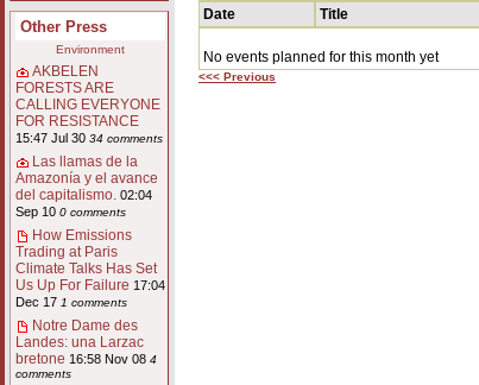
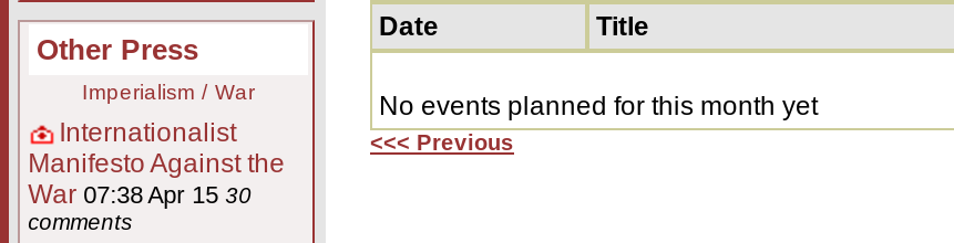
- Environment
- AKBELEN
- FORESTS ARE
- CALLING EVERYONE
- FOR RESISTANCE
- 15:47 Jul 30 34 comments
- Las llamas de la
- Amazonía y el avance
- del capitalismo. 02:04
- Sep 10 0 comments
- How Emissions
- Trading at Paris
- Climate Talks Has Set
- Us Up For Failure 17:04
- Dec 17 1 comments
- Notre Dame des
- Landes: una Larzac
- bretone 16:58 Nov 08 4
+ Imperialism / War
+ Internationalist
+ Manifesto Against the
+ War 07:38 Apr 15 30
